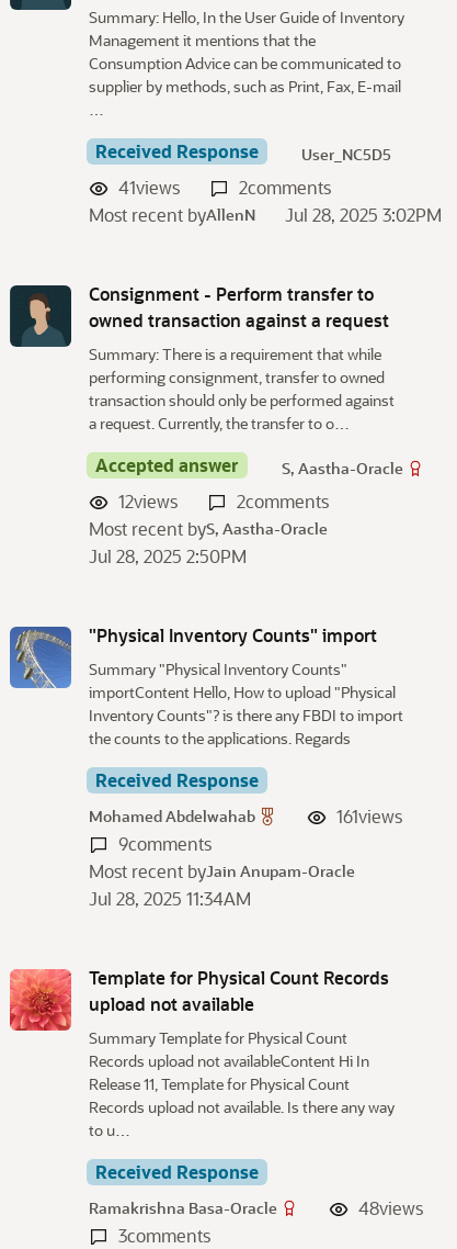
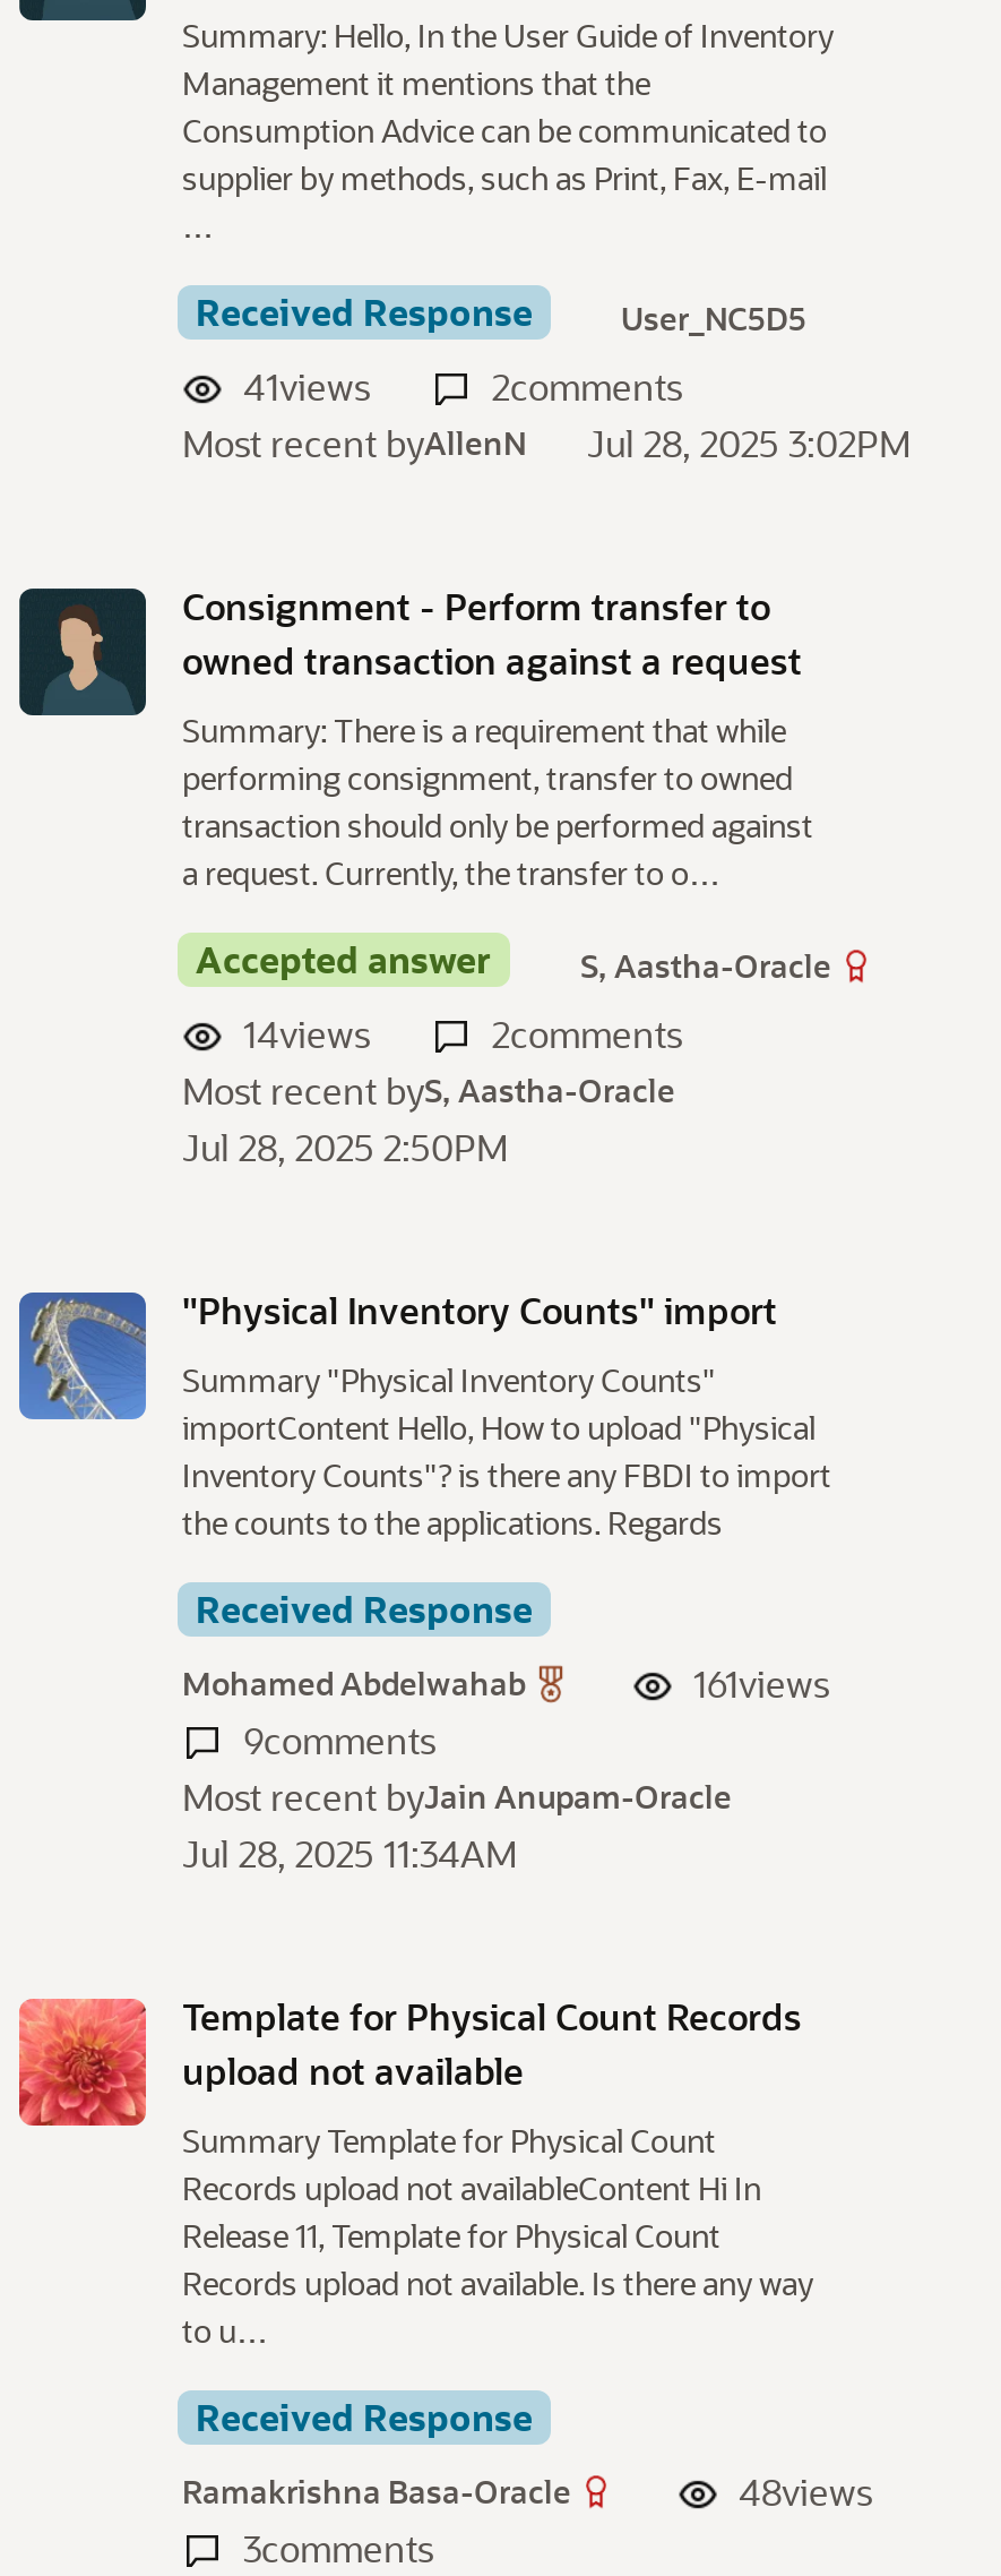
- 12views
+ 14views
